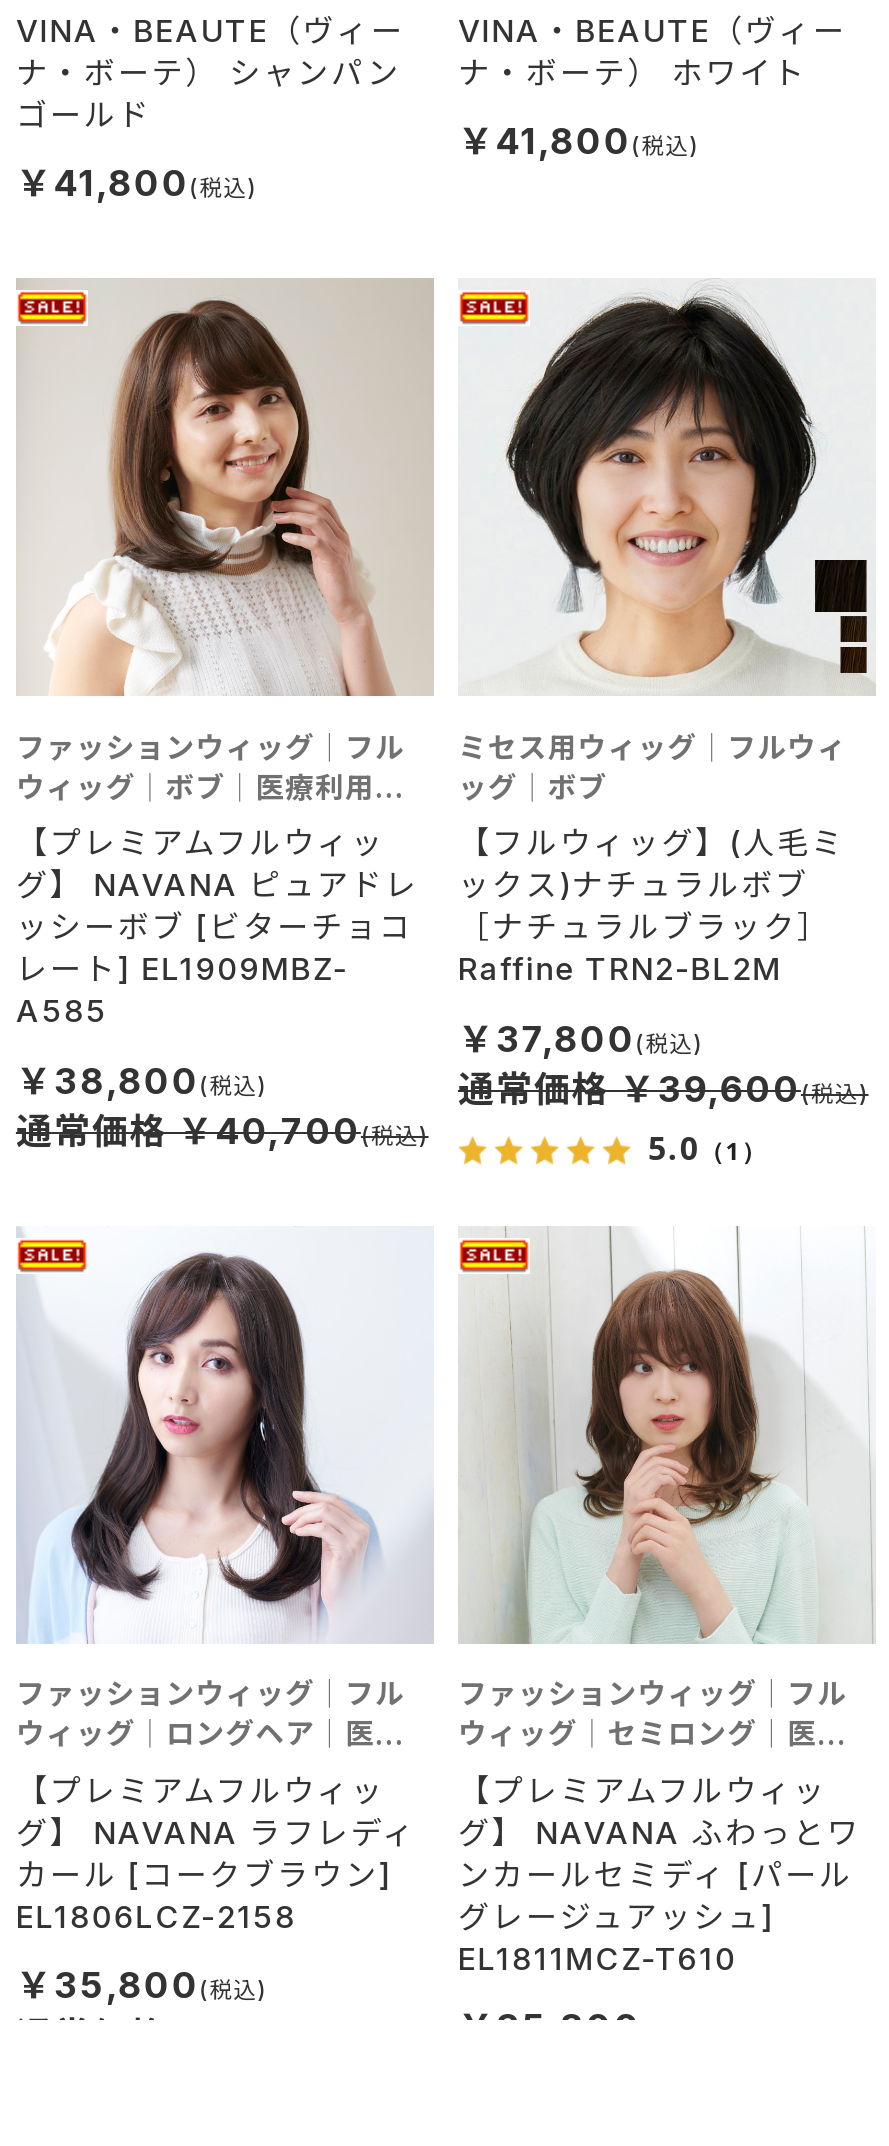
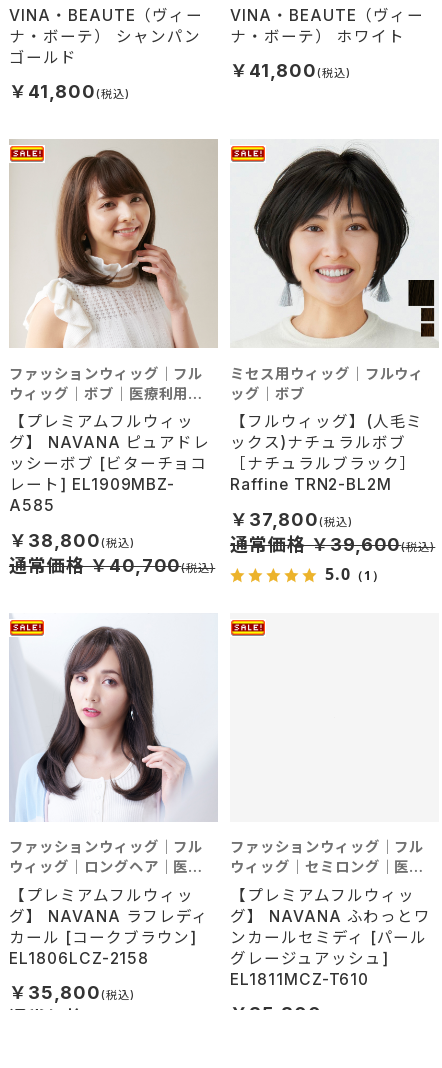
- [image]
